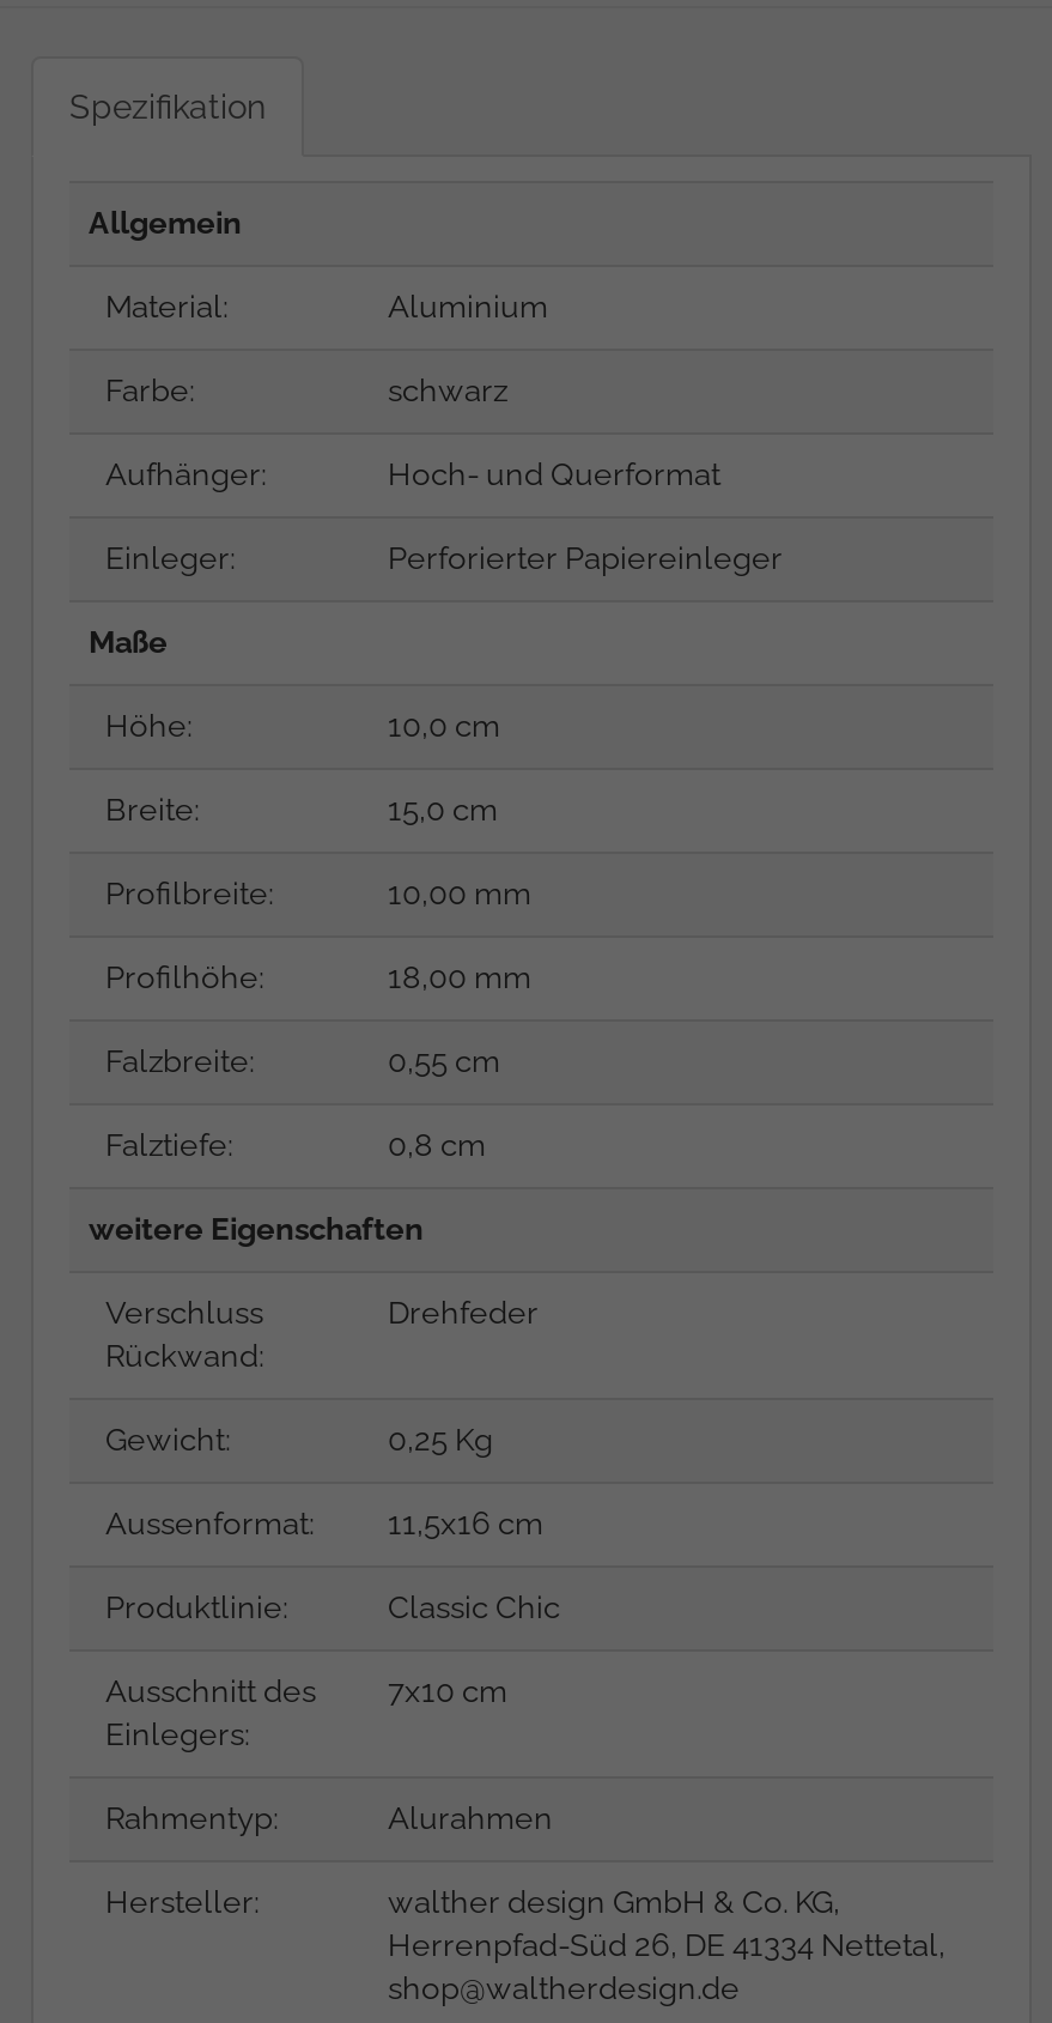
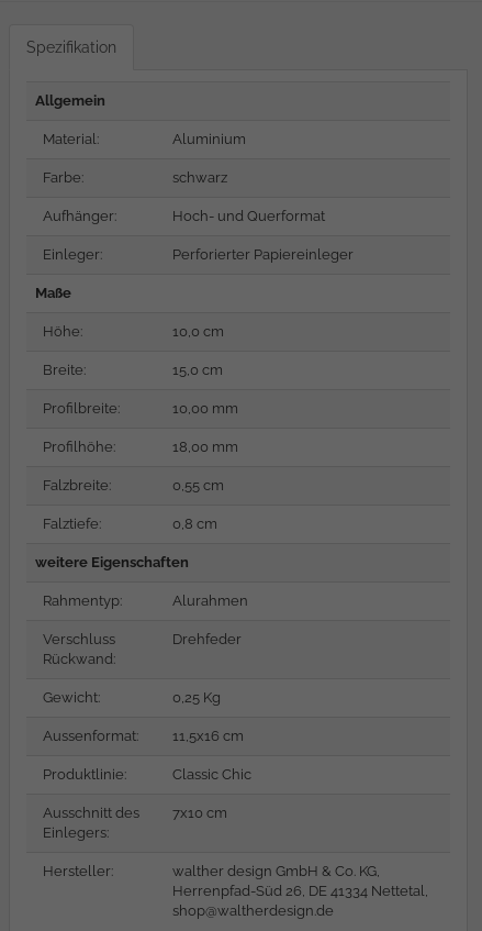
moved down: Verschluss | Rückwand: | Drehfeder | ... | Einlegers: | 7x10 cm

moved up: Rahmentyp: | Alurahmen
